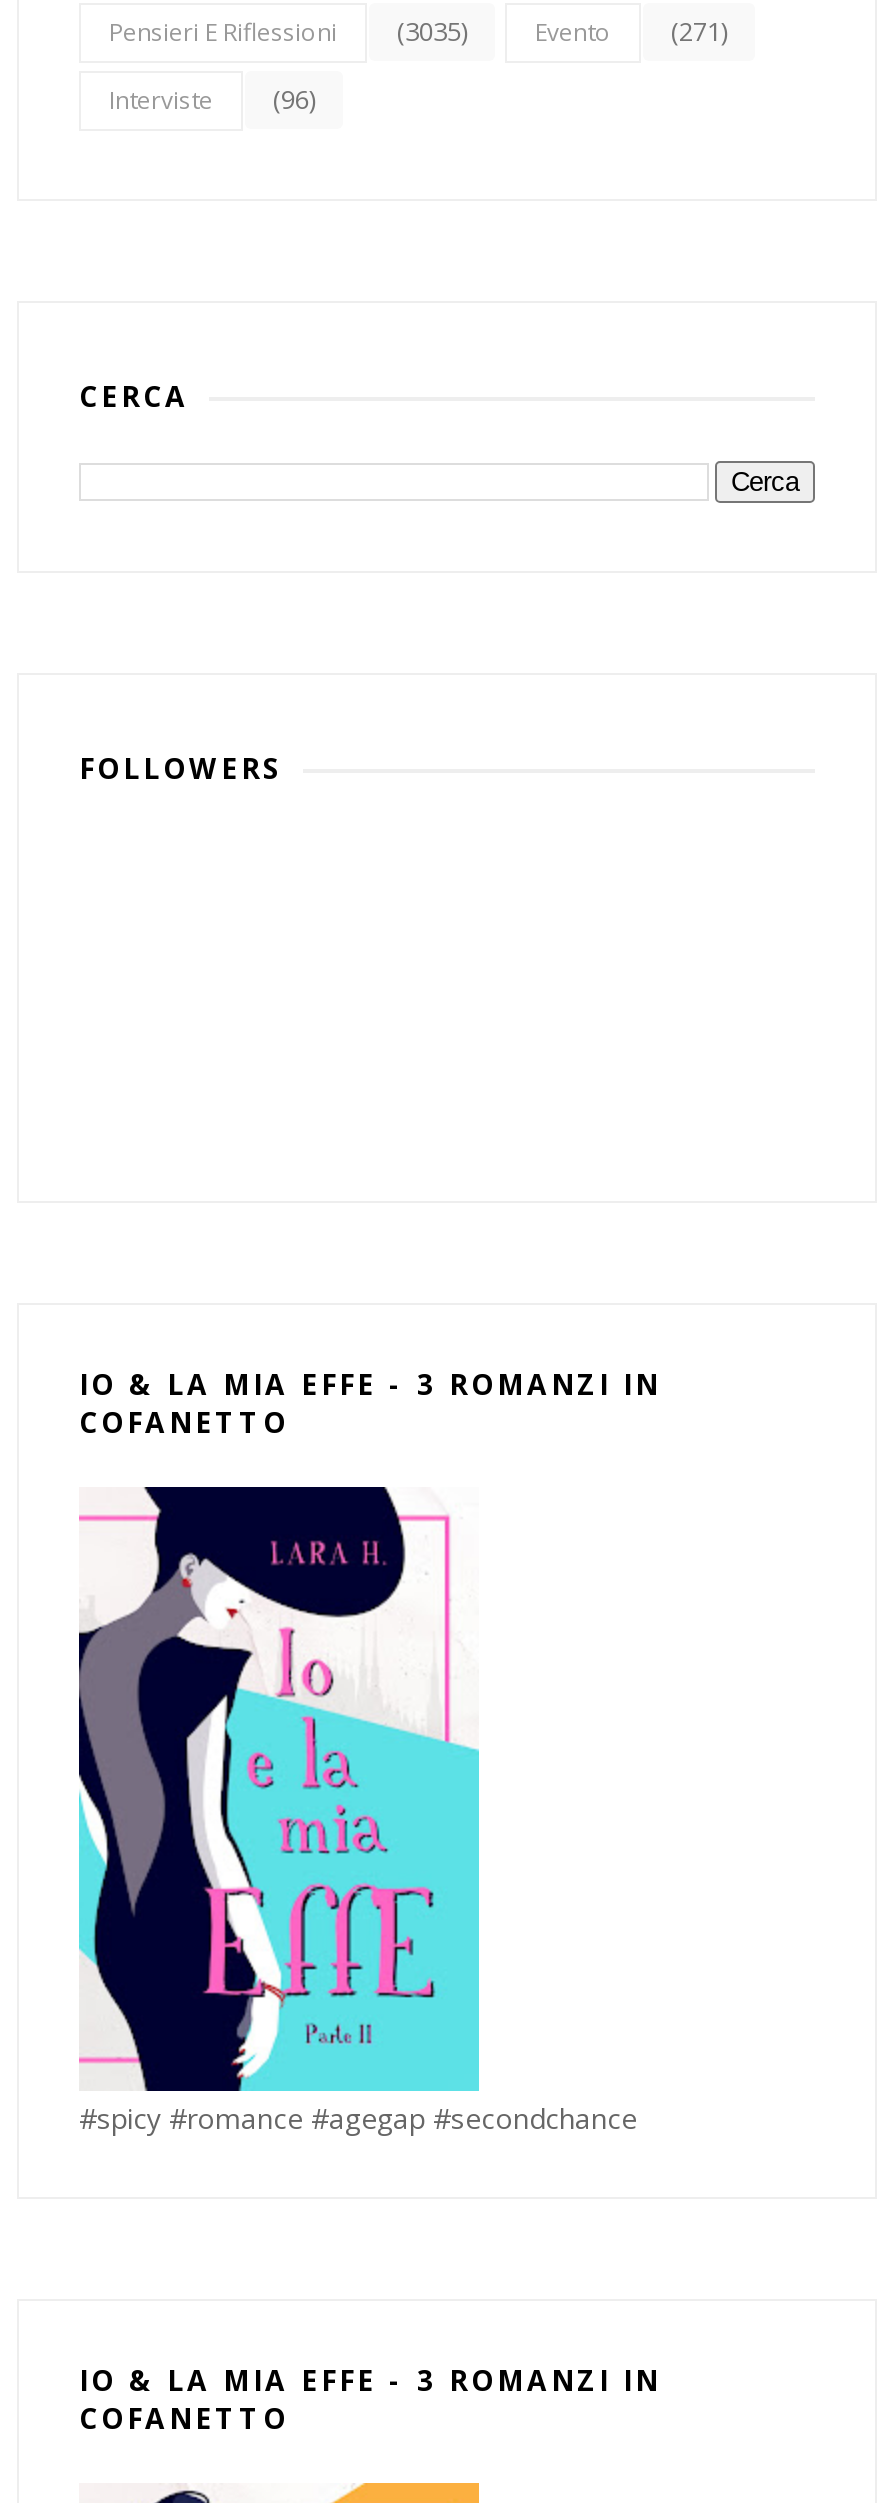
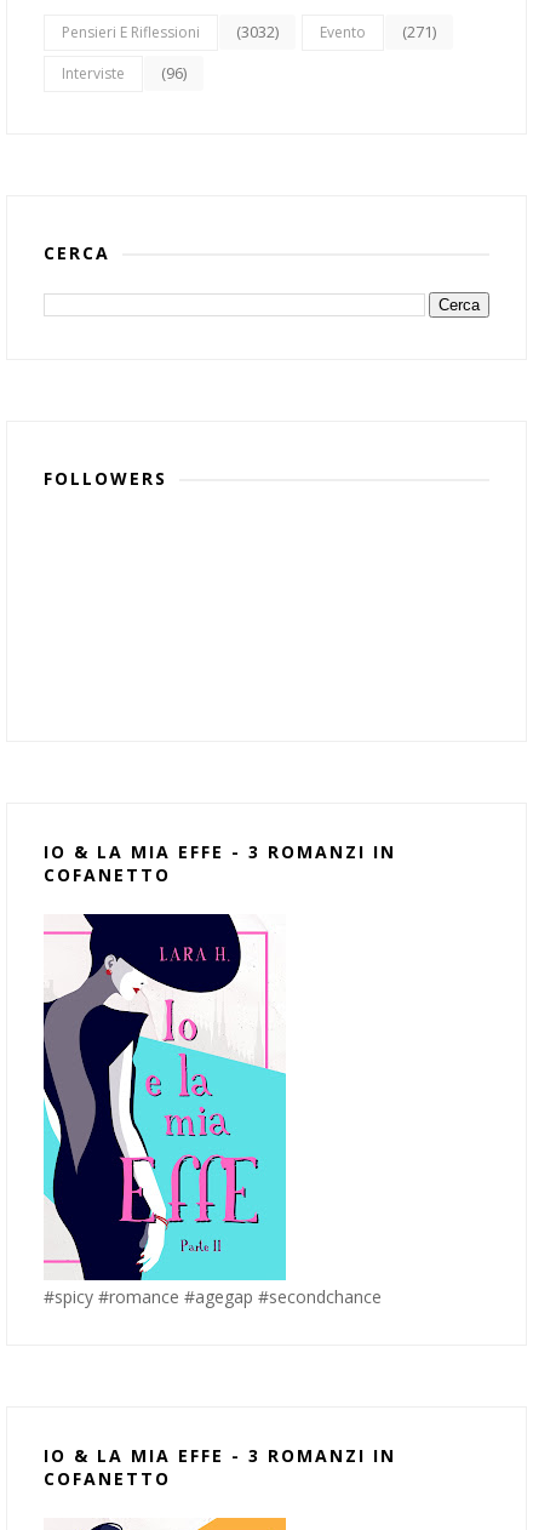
- Pensieri E Riflessioni (3035) Evento (271)
+ Pensieri E Riflessioni (3032) Evento (271)
